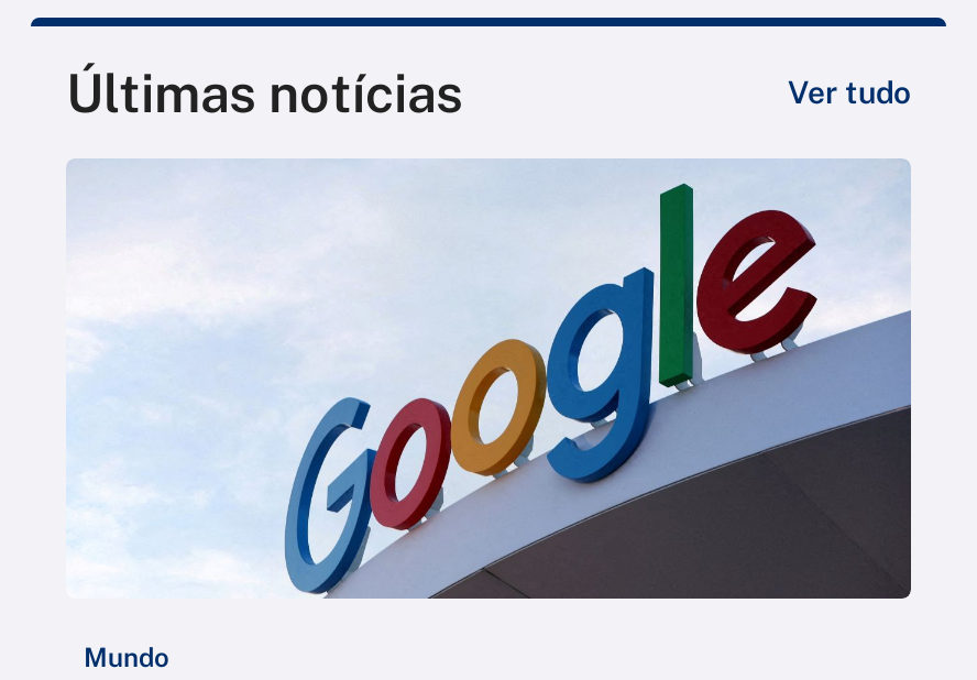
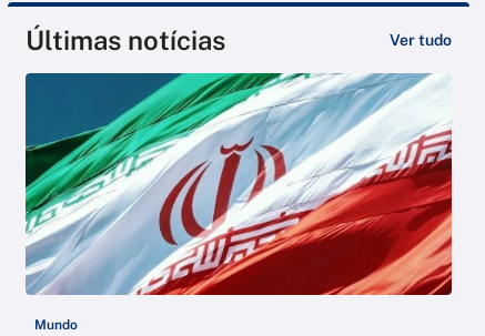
- [image]
+ [image]
